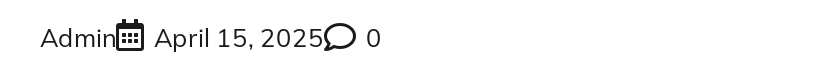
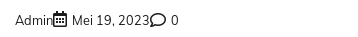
- Admin April 15, 2025 0
+ Admin Mei 19, 2023 0
